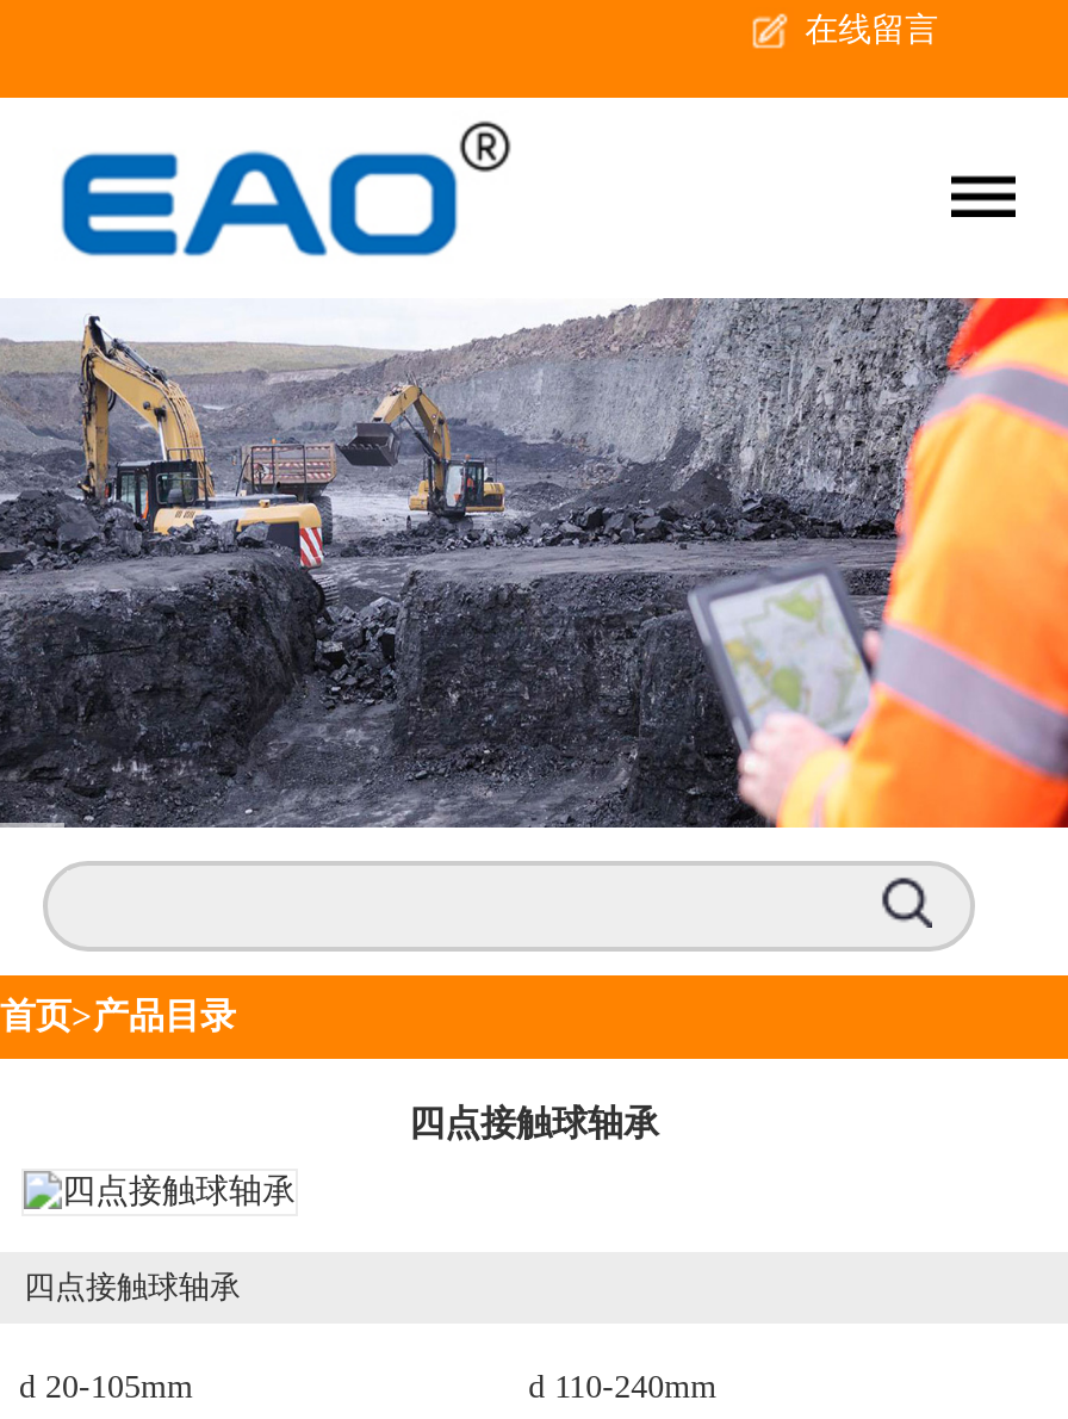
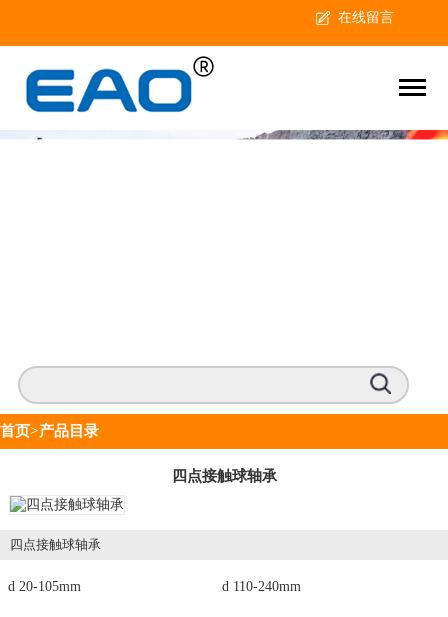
- [image]
